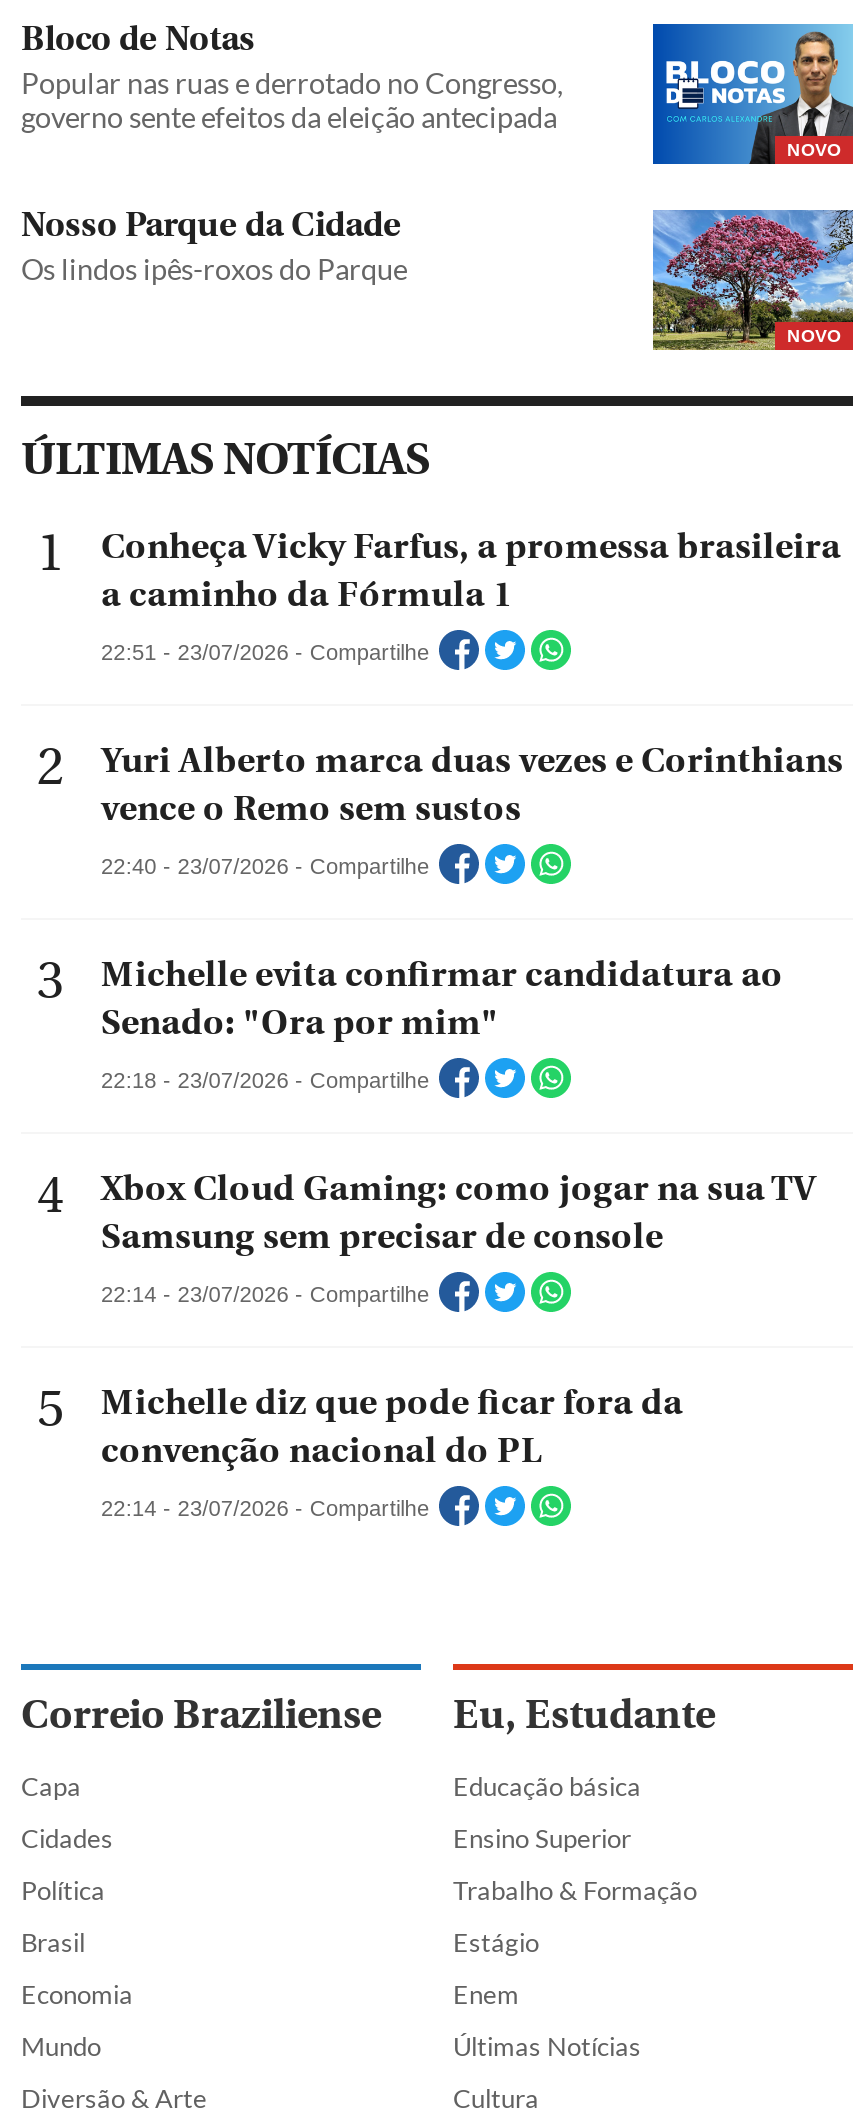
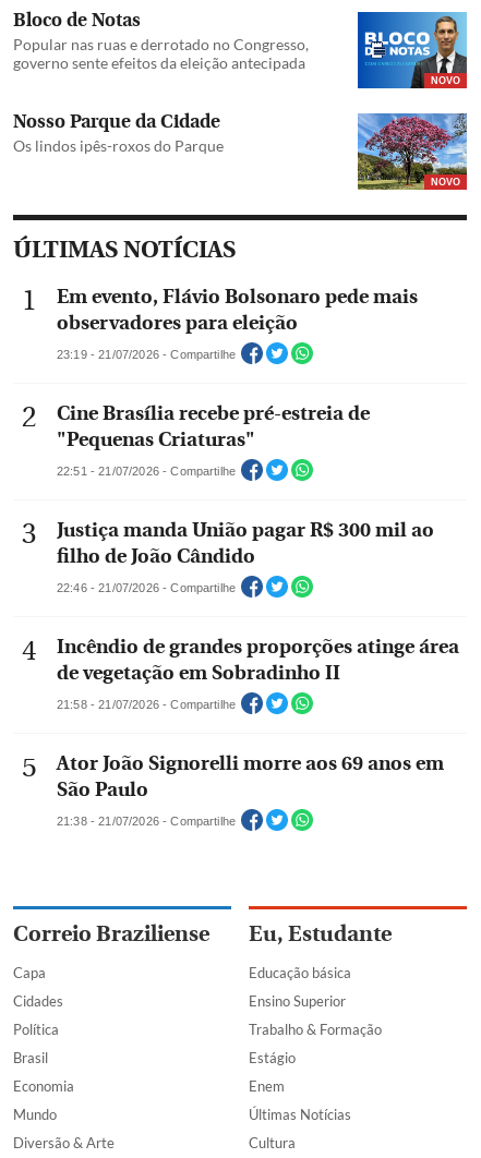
- Conheça Vicky Farfus, a promessa brasileira
- a caminho da Fórmula 1
+ Em evento, Flávio Bolsonaro pede mais
+ observadores para eleição

- 22:51 - 23/07/2026 - Compartilhe
+ 23:19 - 21/07/2026 - Compartilhe

- Yuri Alberto marca duas vezes e Corinthians
- vence o Remo sem sustos
+ Cine Brasília recebe pré-estreia de
+ "Pequenas Criaturas"

- 22:40 - 23/07/2026 - Compartilhe
+ 22:51 - 21/07/2026 - Compartilhe

- Michelle evita confirmar candidatura ao
- Senado: "Ora por mim"
+ Justiça manda União pagar R$ 300 mil ao
+ filho de João Cândido

- 22:18 - 23/07/2026 - Compartilhe
+ 22:46 - 21/07/2026 - Compartilhe

- Xbox Cloud Gaming: como jogar na sua TV
- Samsung sem precisar de console
+ Incêndio de grandes proporções atinge área
+ de vegetação em Sobradinho II

- 22:14 - 23/07/2026 - Compartilhe
+ 21:58 - 21/07/2026 - Compartilhe

- Michelle diz que pode ficar fora da
- convenção nacional do PL
+ Ator João Signorelli morre aos 69 anos em
+ São Paulo

- 22:14 - 23/07/2026 - Compartilhe
+ 21:38 - 21/07/2026 - Compartilhe
